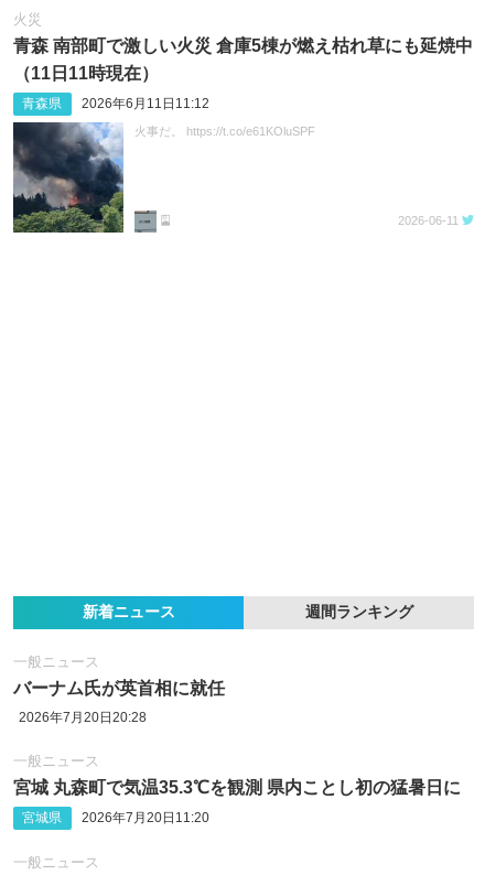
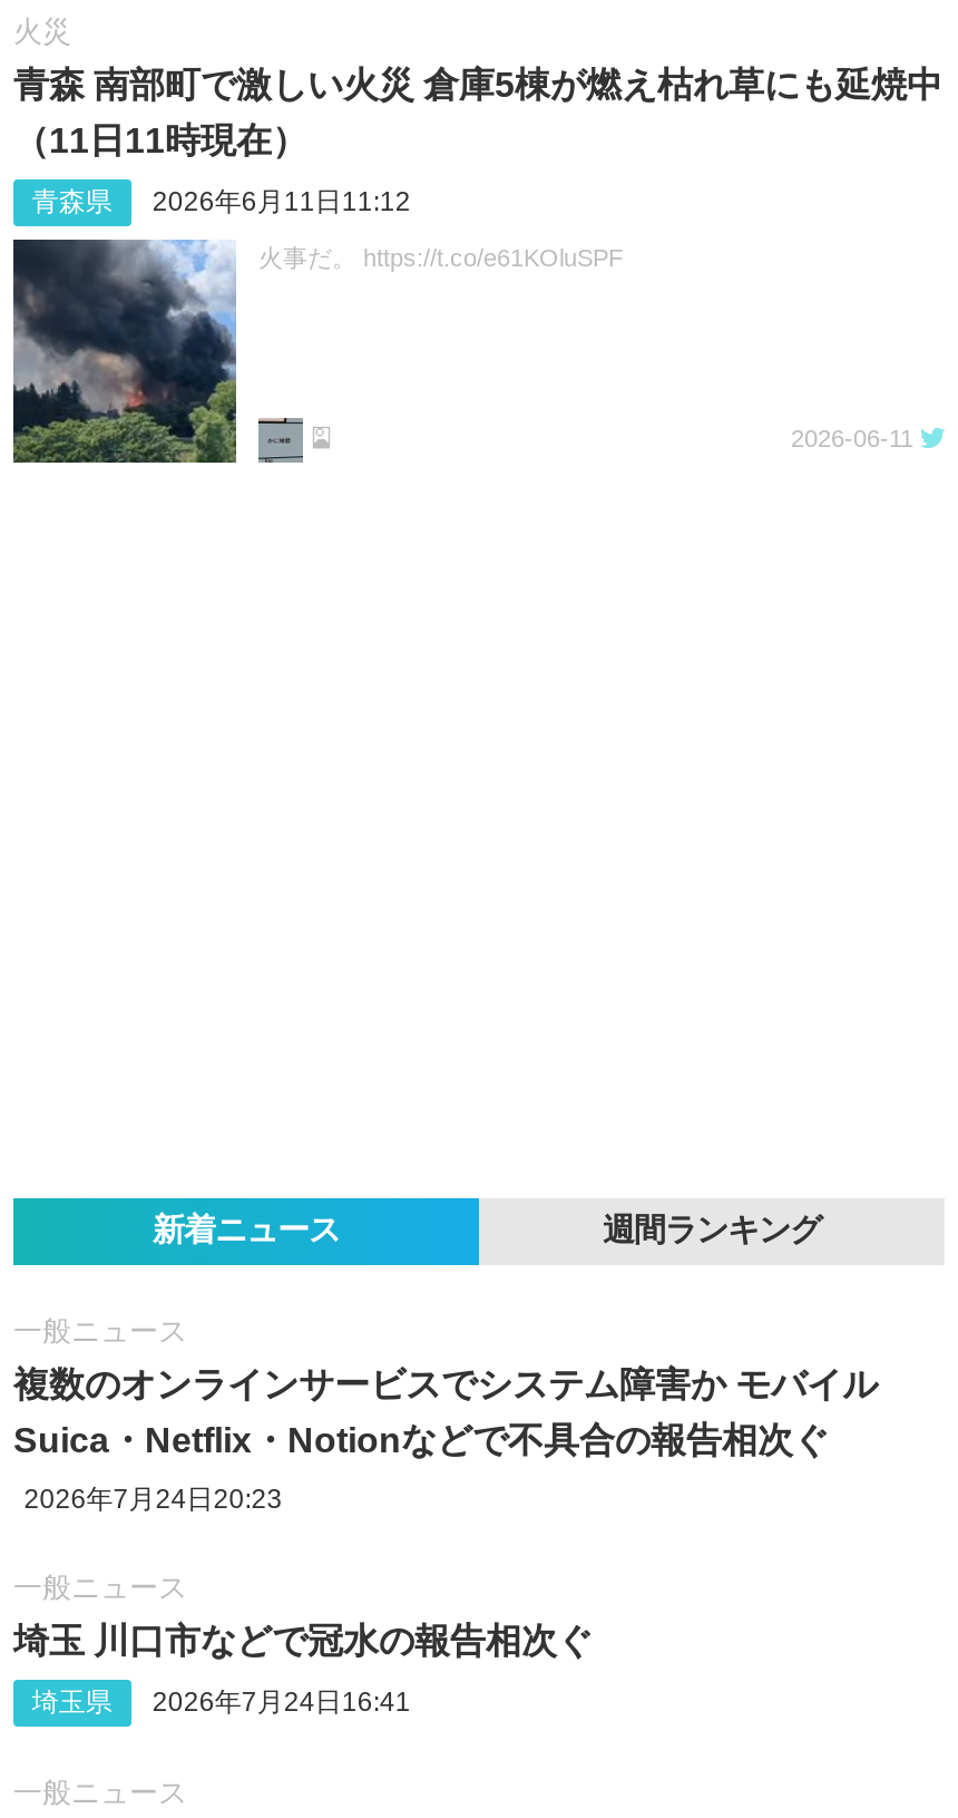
- バーナム氏が英首相に就任
- 2026年7月20日20:28
+ 複数のオンラインサービスでシステム障害か モバイル
+ Suica・Netflix・Notionなどで不具合の報告相次ぐ
+ 2026年7月24日20:23

- 宮城 丸森町で気温35.3℃を観測 県内ことし初の猛暑日に
+ 埼玉 川口市などで冠水の報告相次ぐ

- 宮城県
- 2026年7月20日11:20
+ 埼玉県
+ 2026年7月24日16:41
